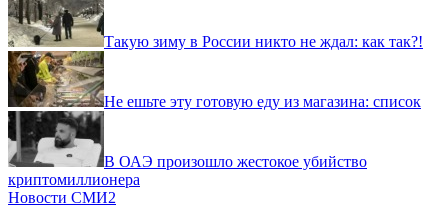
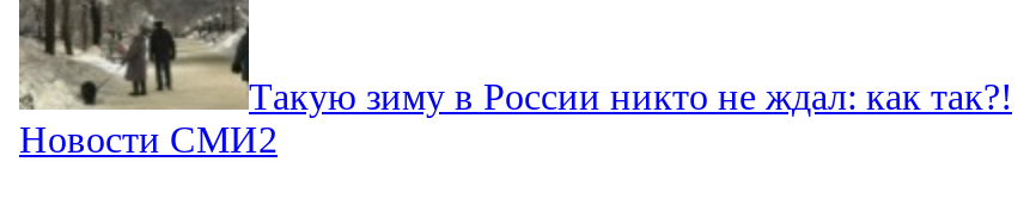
- [image]
- В ОАЭ произошло жестокое убийство
- криптомиллионера

- Не ешьте эту готовую еду из магазина: список
